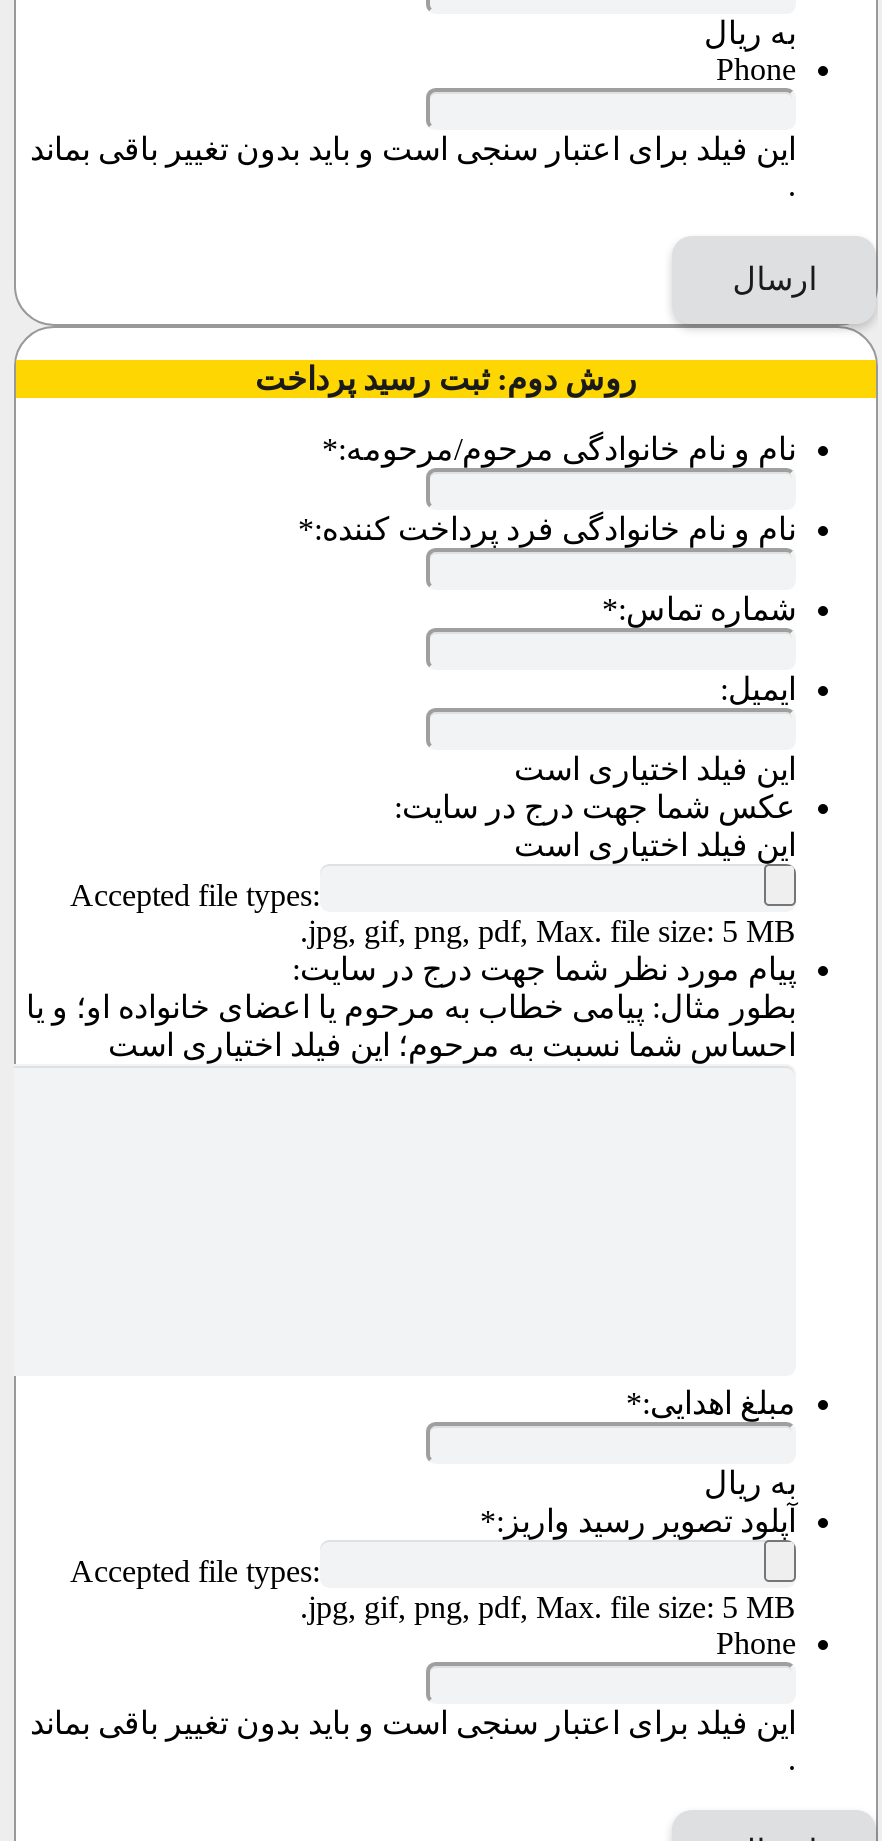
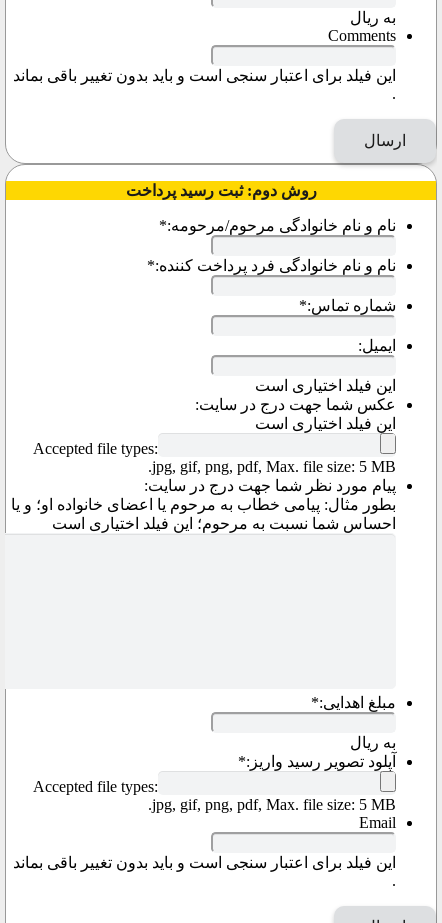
- Phone
+ Comments

- Phone
+ Email
